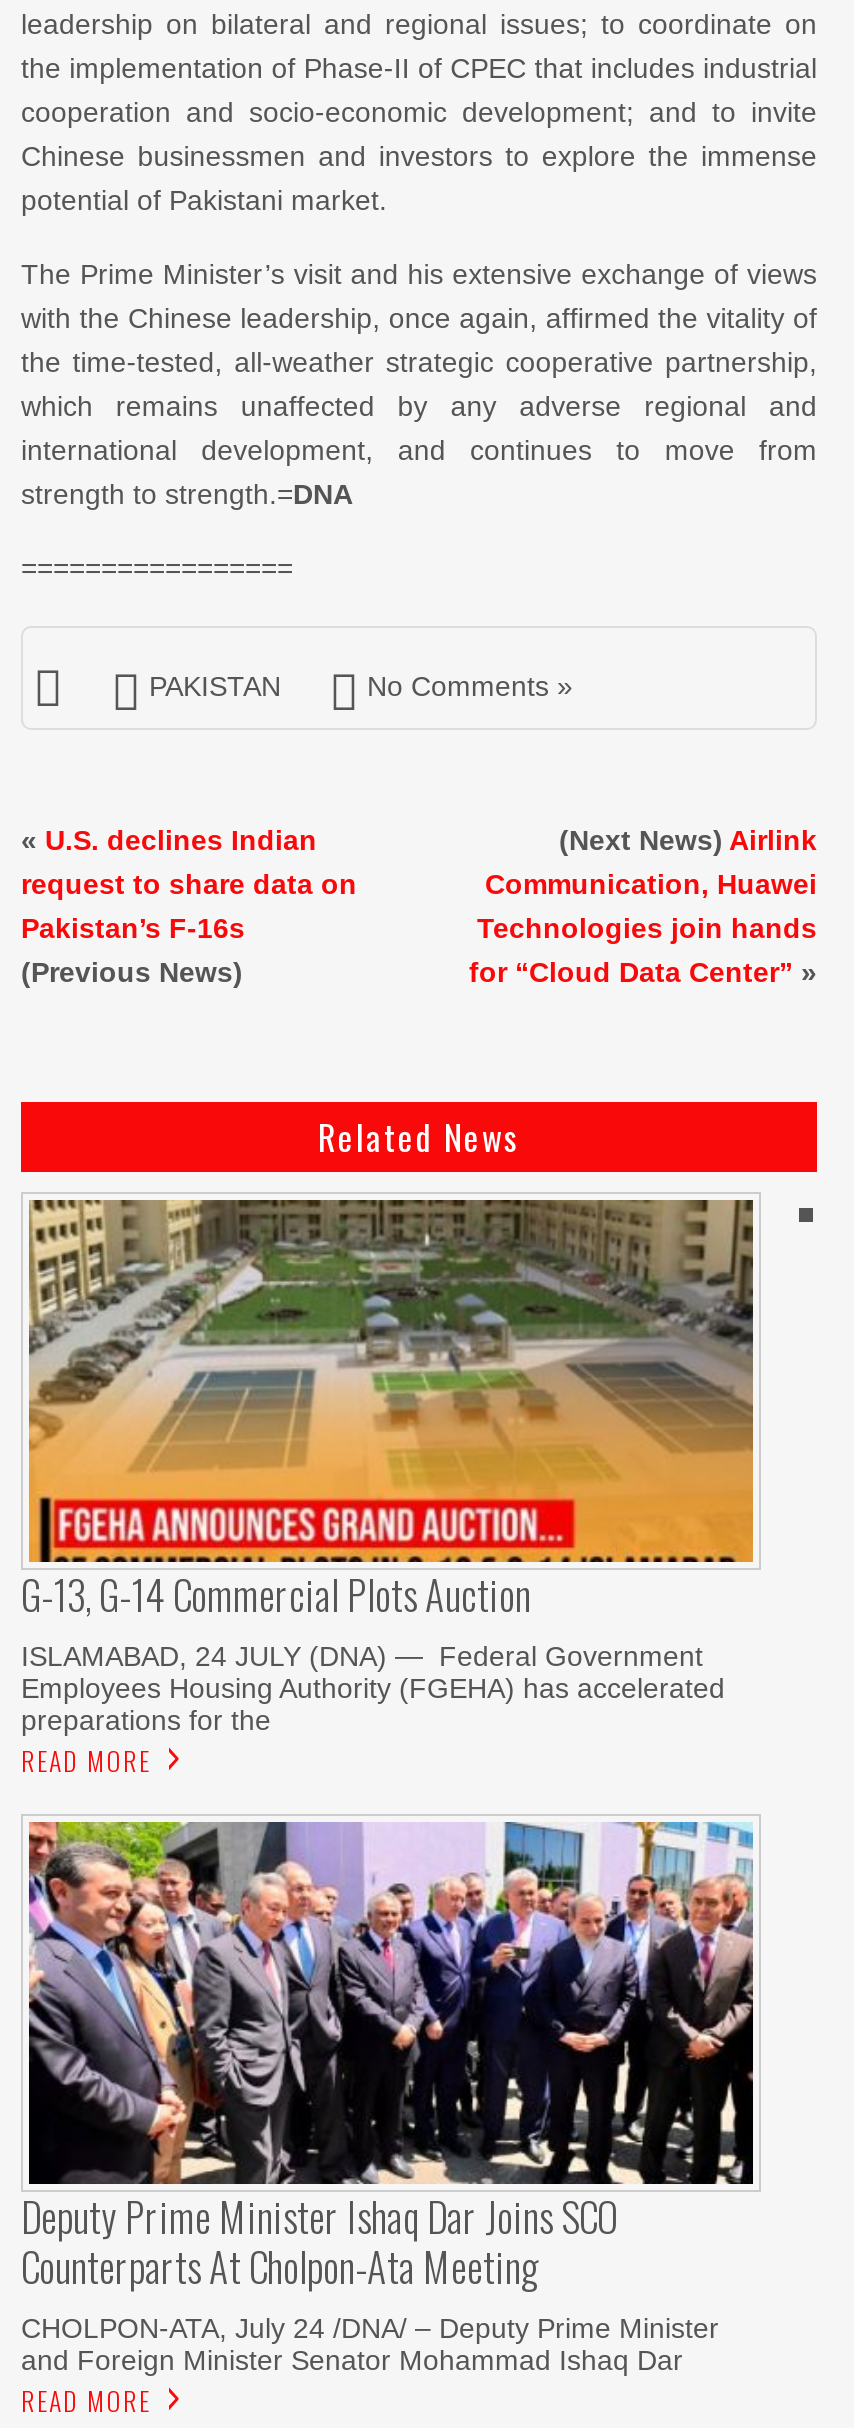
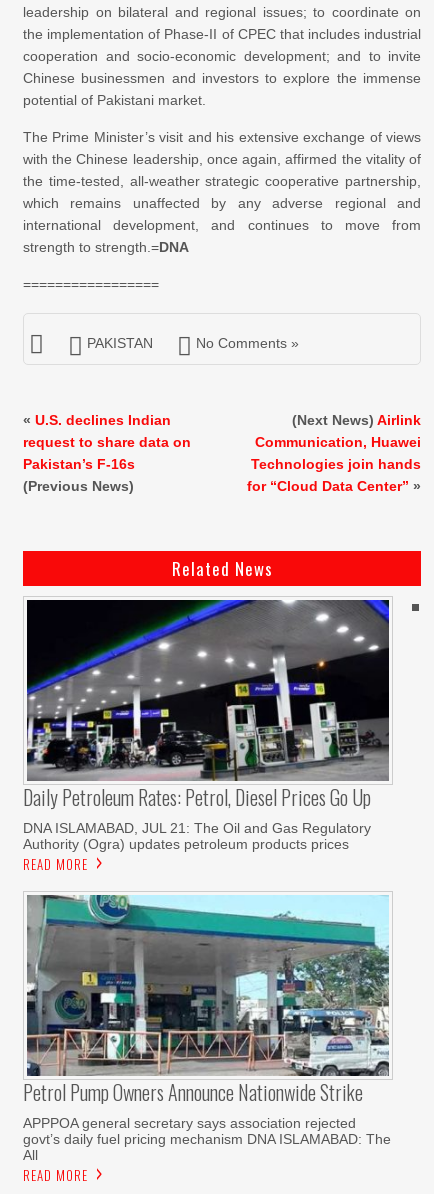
- [image]
- G-13, G-14 Commercial Plots Auction
- ISLAMABAD, 24 JULY (DNA) — Federal Government
- Employees Housing Authority (FGEHA) has accelerated
- preparations for the
+ [image]
+ Daily Petroleum Rates: Petrol, Diesel Prices Go Up
+ DNA ISLAMABAD, JUL 21: The Oil and Gas Regulatory
+ Authority (Ogra) updates petroleum products prices

- [image]
- Deputy Prime Minister Ishaq Dar Joins SCO
- Counterparts At Cholpon-Ata Meeting
- CHOLPON-ATA, July 24 /DNA/ – Deputy Prime Minister
- and Foreign Minister Senator Mohammad Ishaq Dar
+ [image]
+ Petrol Pump Owners Announce Nationwide Strike
+ APPPOA general secretary says association rejected
+ govt’s daily fuel pricing mechanism DNA ISLAMABAD: The
+ All
